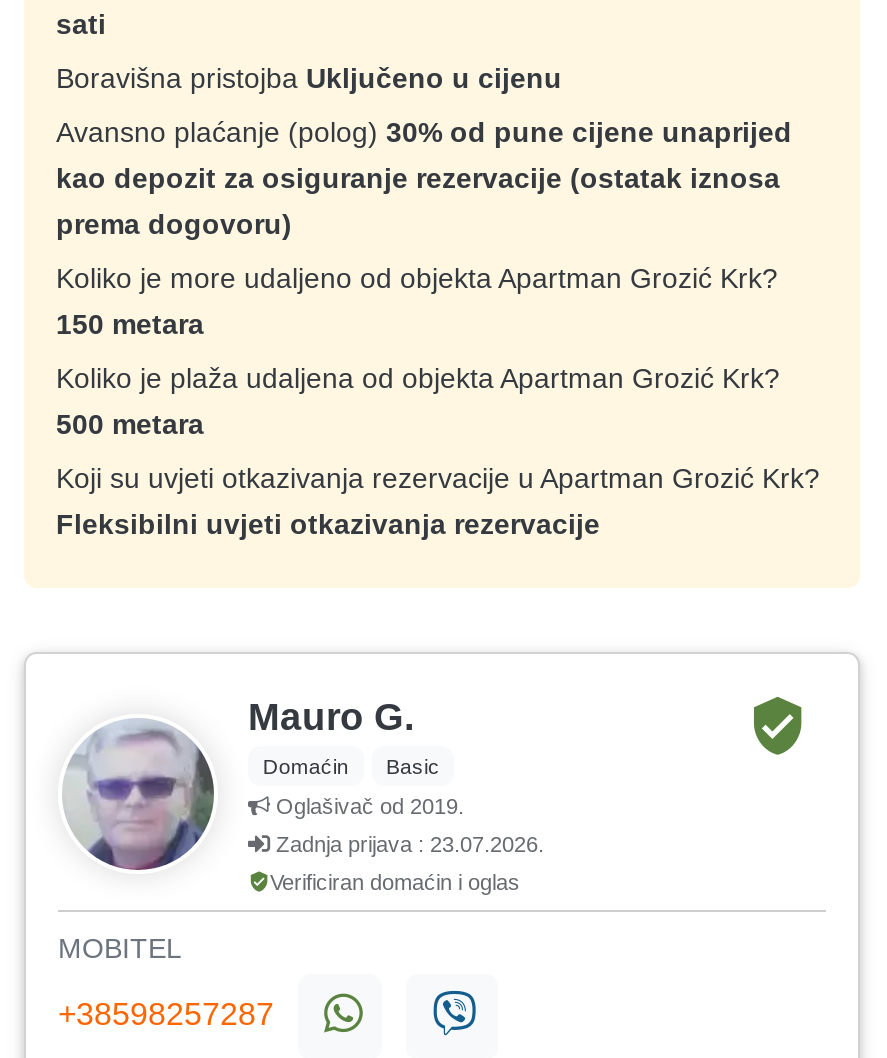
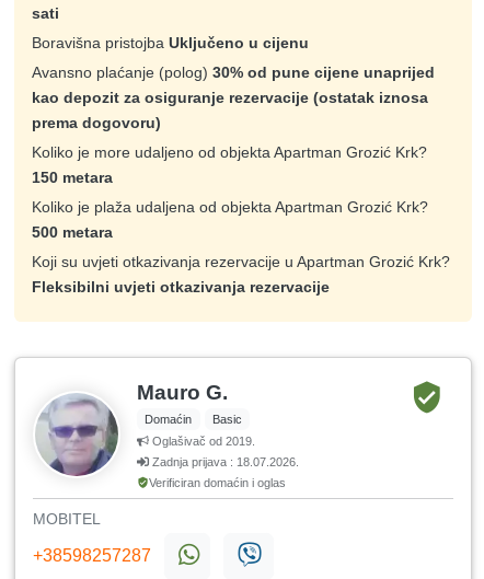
- Zadnja prijava : 23.07.2026.
+ Zadnja prijava : 18.07.2026.
